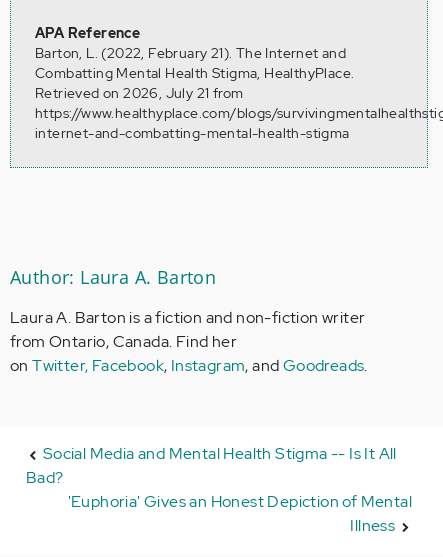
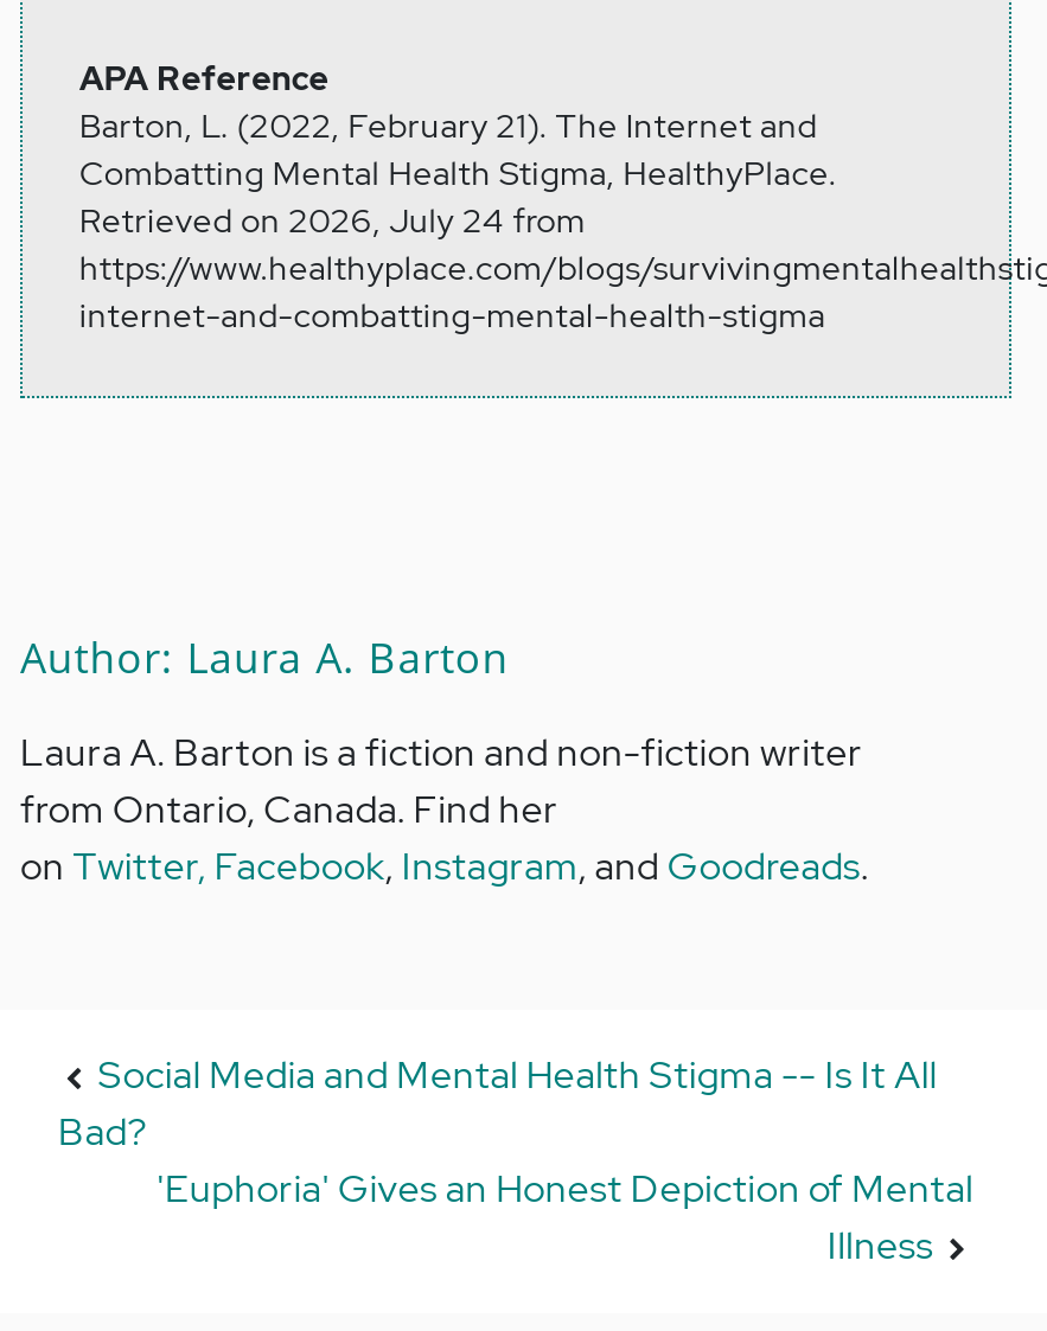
- Retrieved on 2026, July 21 from
+ Retrieved on 2026, July 24 from
